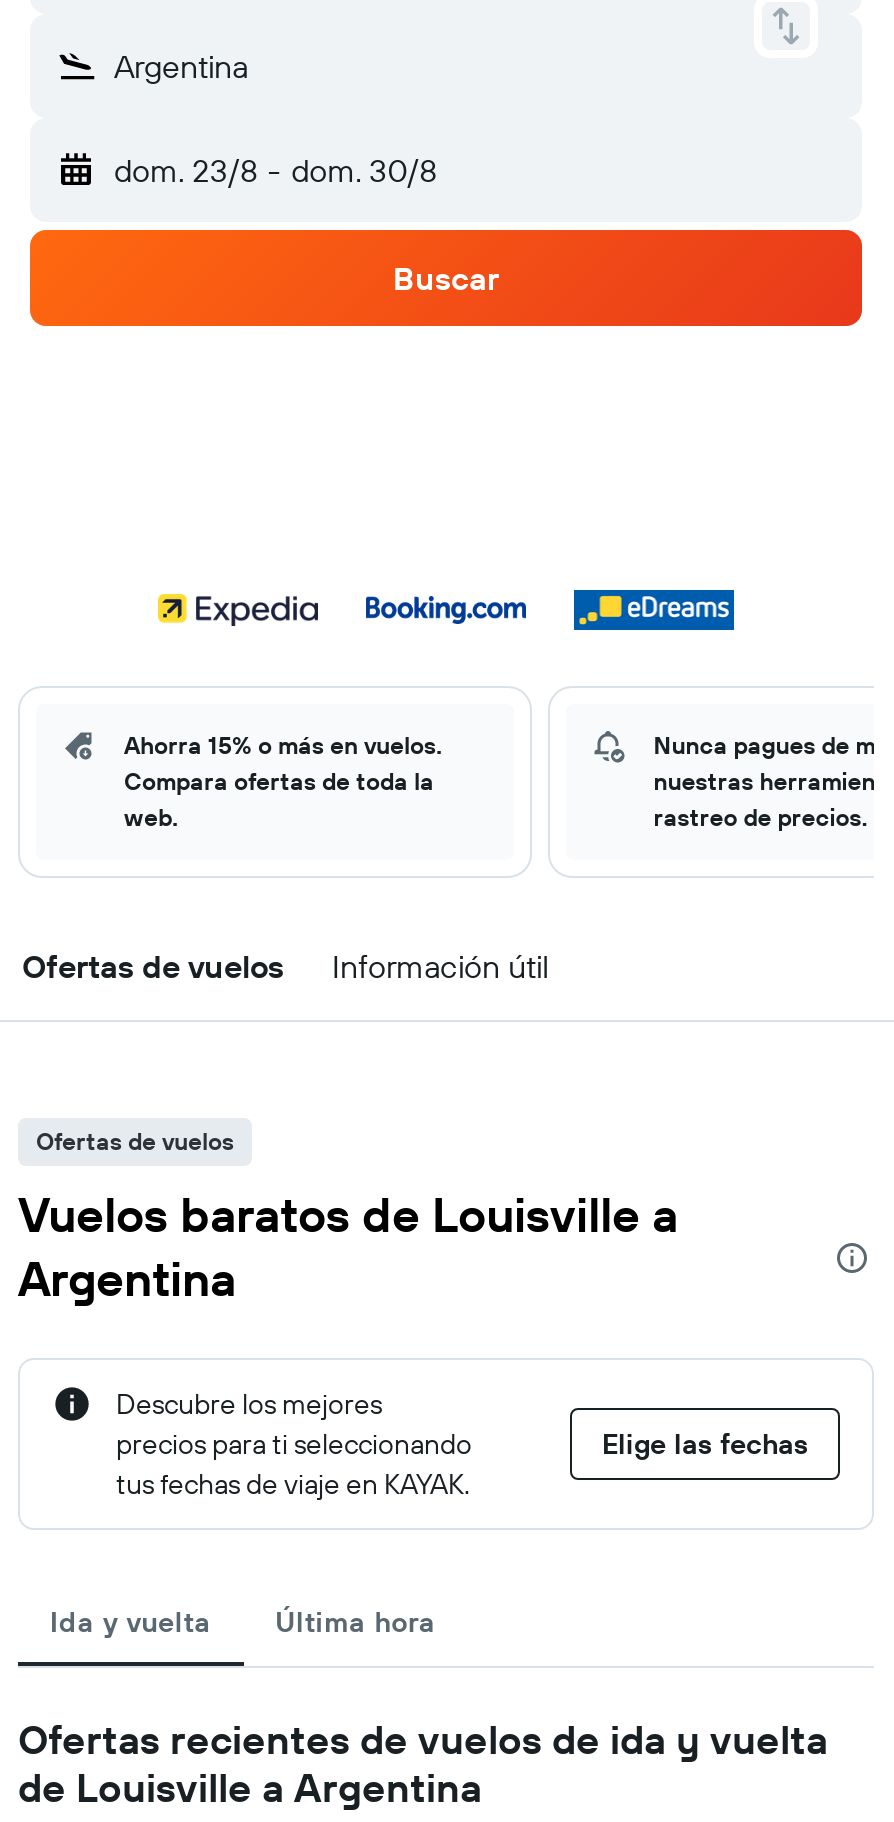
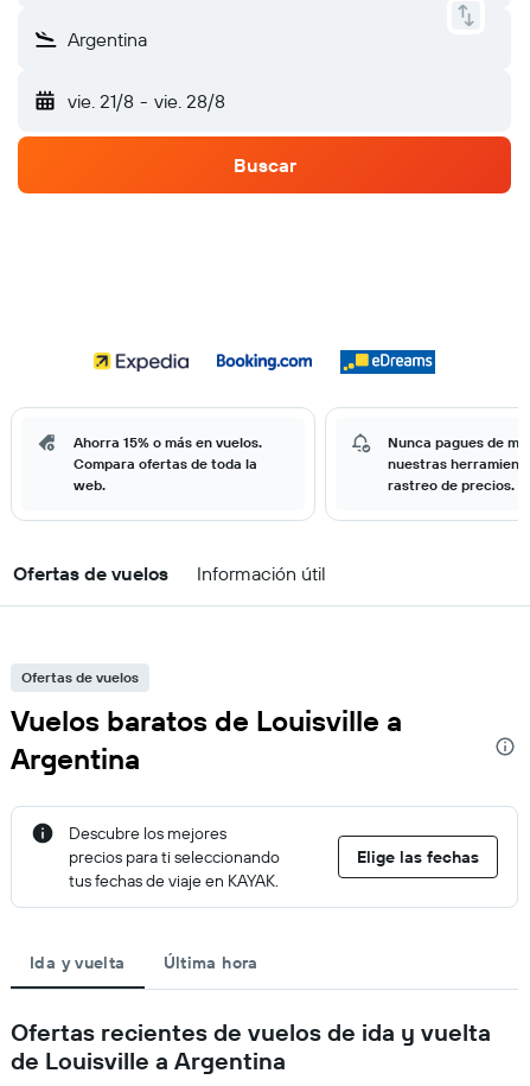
- dom. 23/8 - dom. 30/8
+ vie. 21/8 - vie. 28/8
